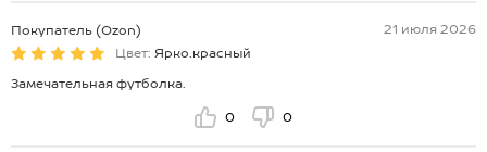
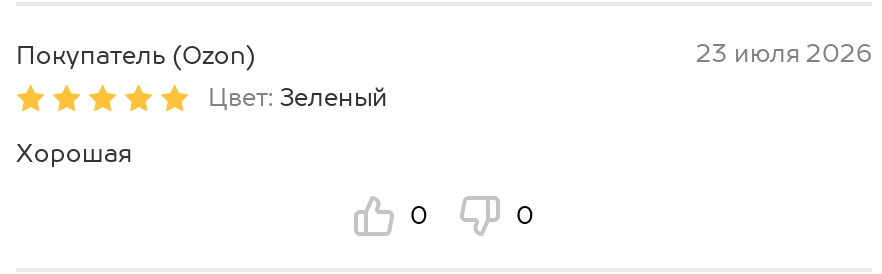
- 21 июля 2026
+ 23 июля 2026

- Цвет: Ярко.красный
+ Цвет: Зеленый

- Замечательная футболка.
+ Хорошая
